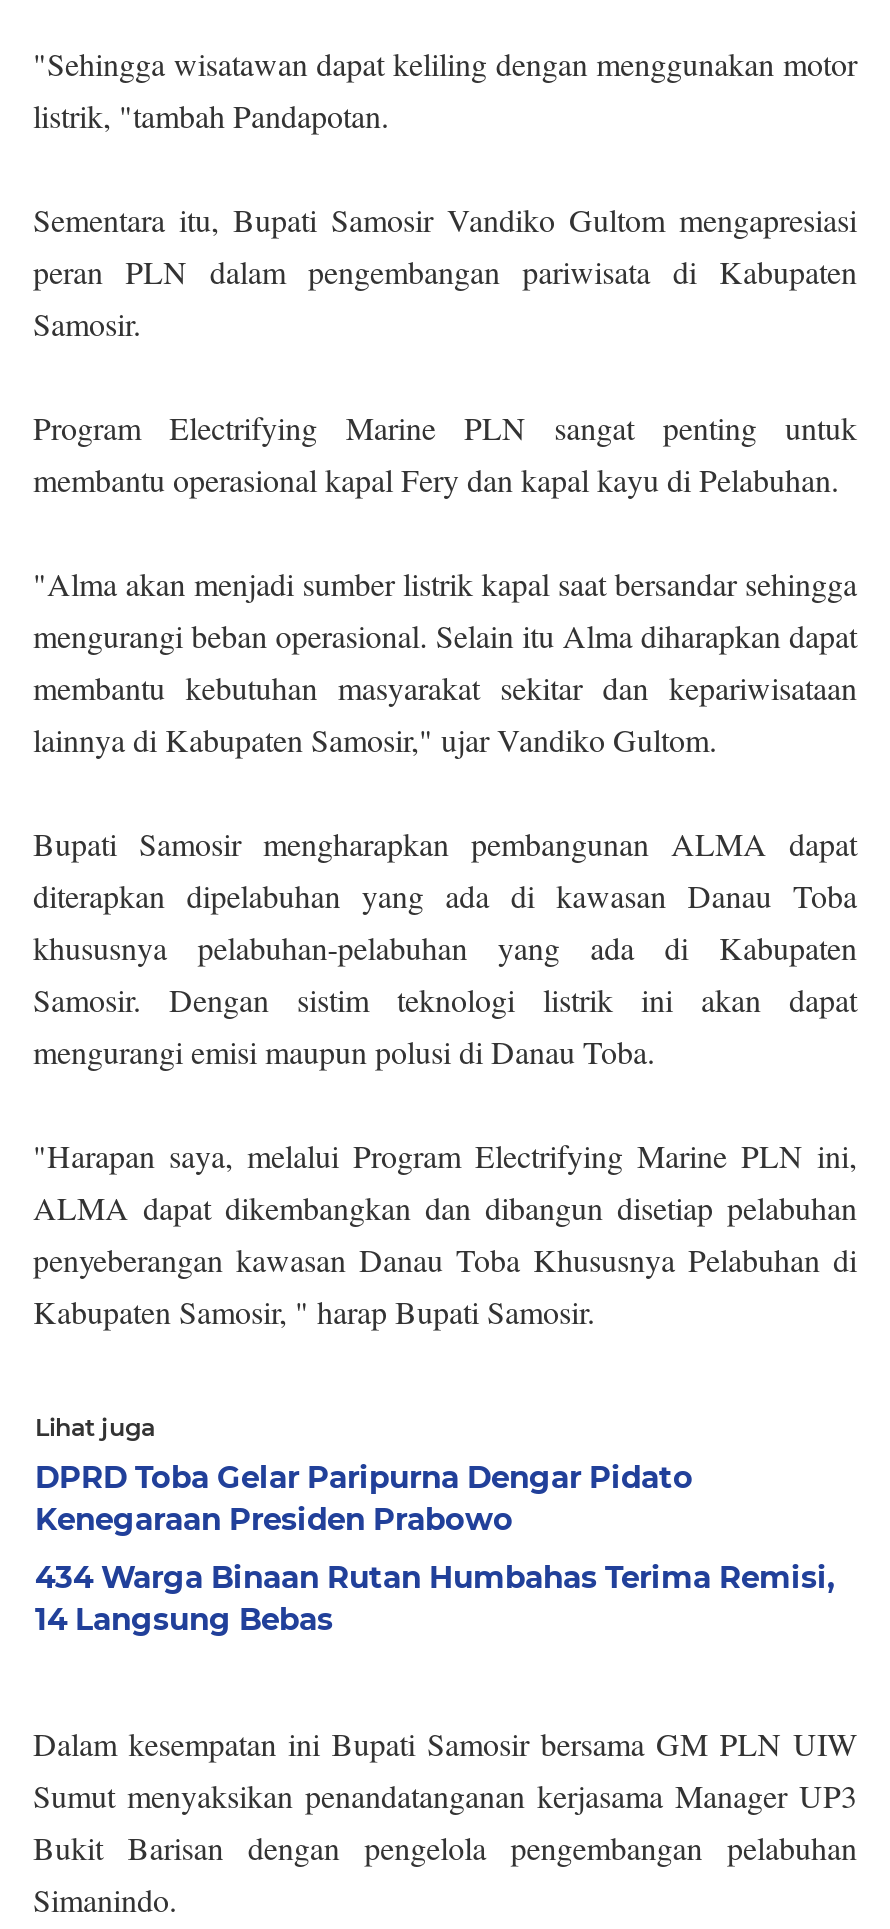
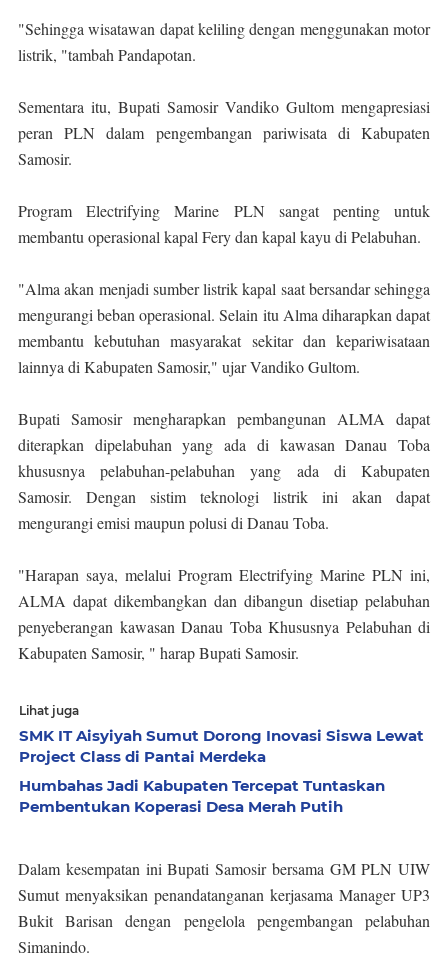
- DPRD Toba Gelar Paripurna Dengar Pidato
- Kenegaraan Presiden Prabowo
+ SMK IT Aisyiyah Sumut Dorong Inovasi Siswa Lewat
+ Project Class di Pantai Merdeka

- 434 Warga Binaan Rutan Humbahas Terima Remisi,
- 14 Langsung Bebas
+ Humbahas Jadi Kabupaten Tercepat Tuntaskan
+ Pembentukan Koperasi Desa Merah Putih
